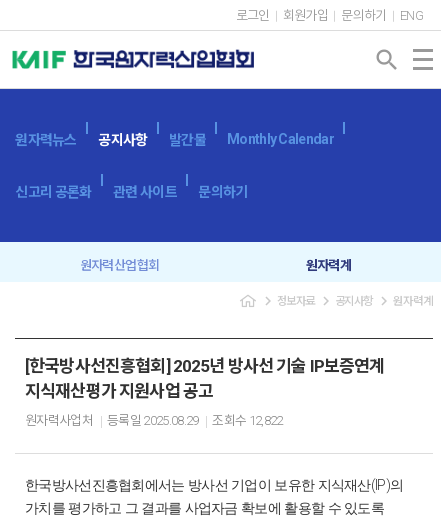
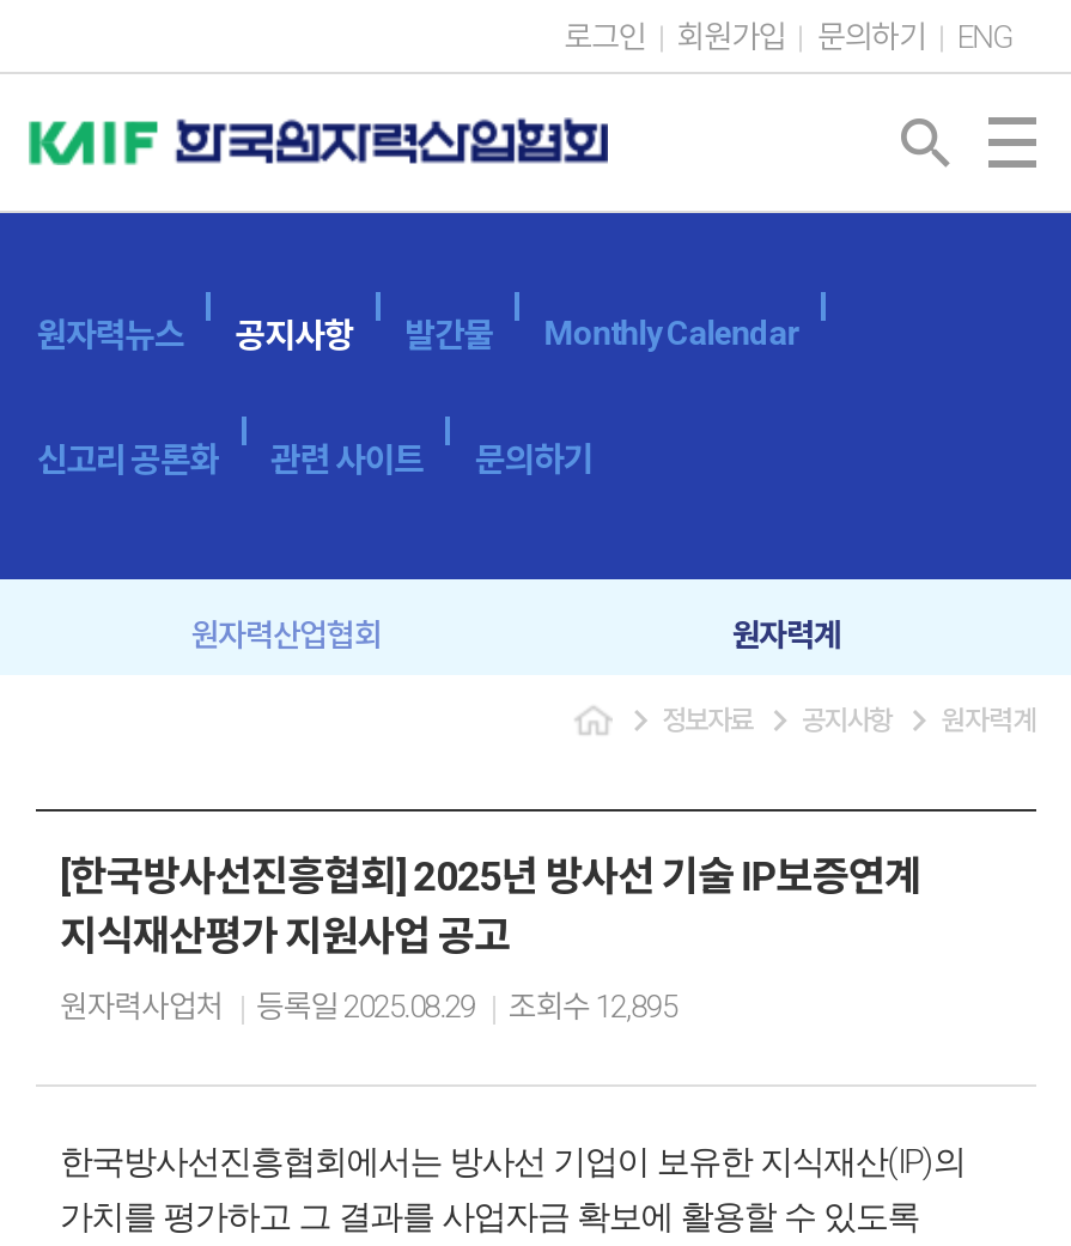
- 원자력사업처 등록일 2025.08.29 조회수 12,822
+ 원자력사업처 등록일 2025.08.29 조회수 12,895
